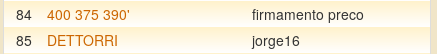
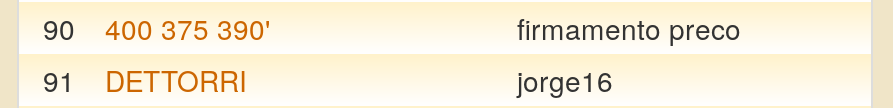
- 84 400 375 390'
+ 90 400 375 390'

- 85 DETTORRI
+ 91 DETTORRI
